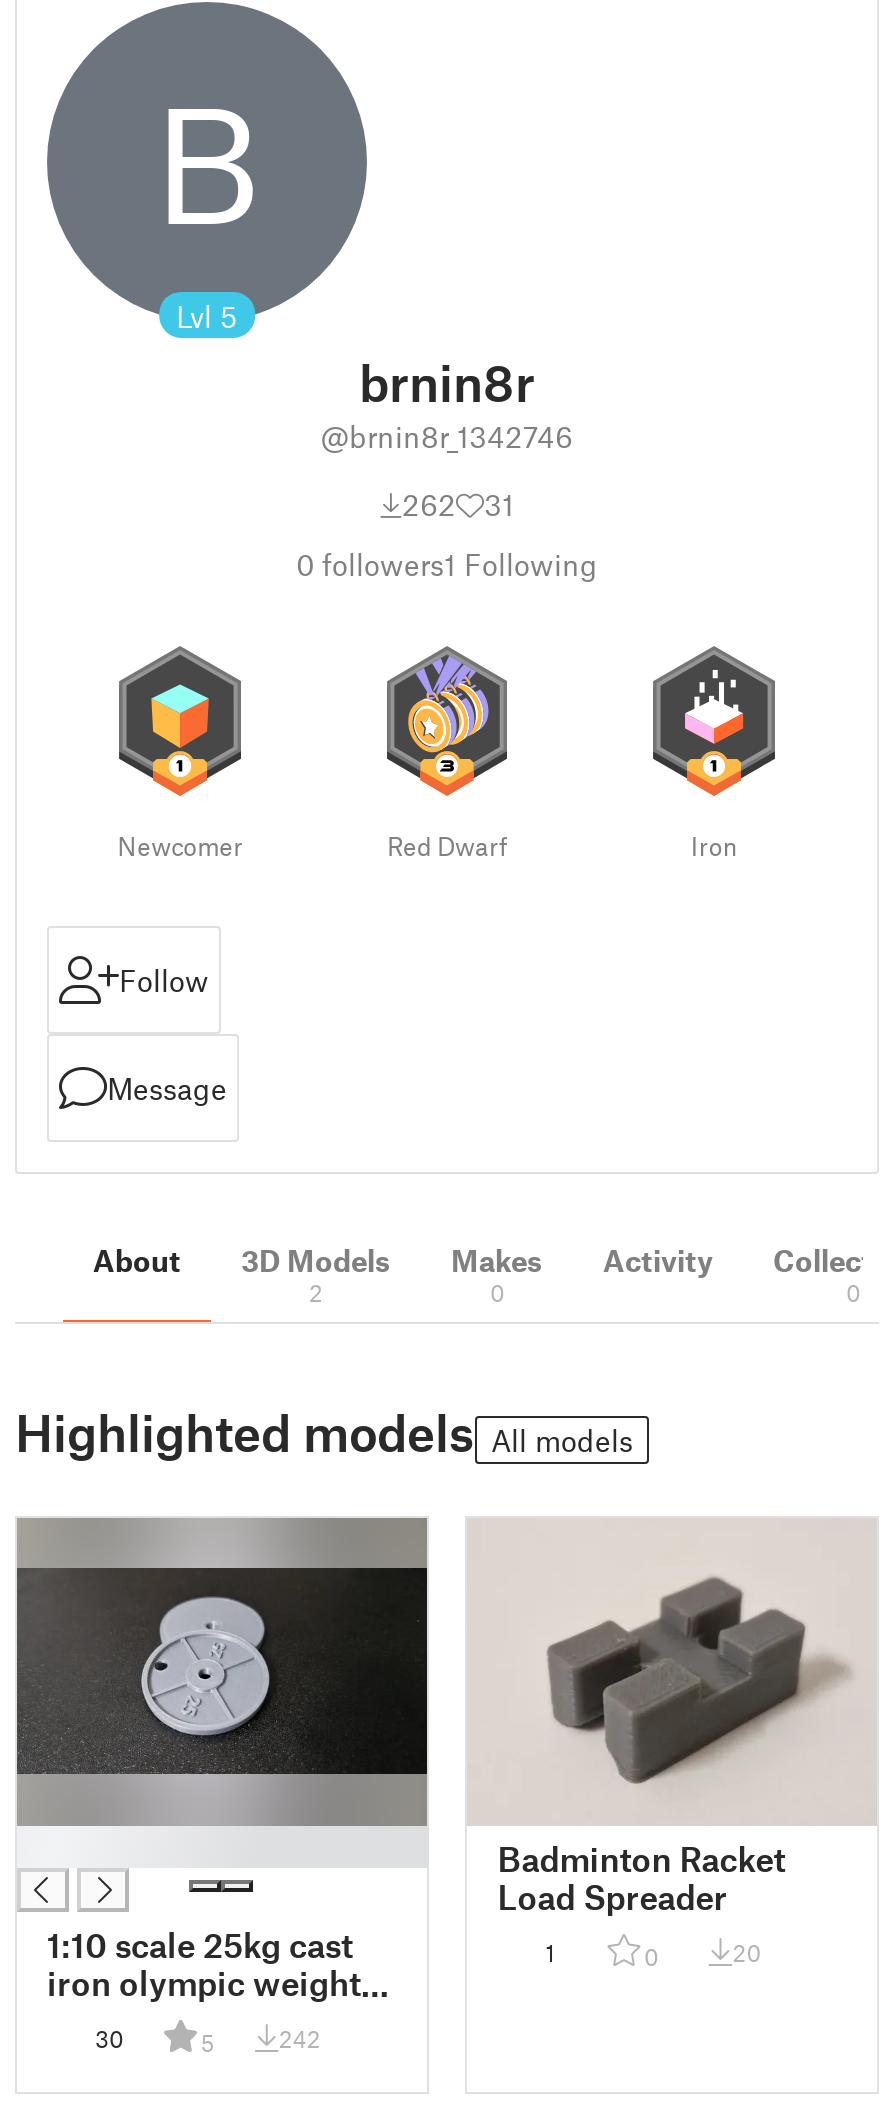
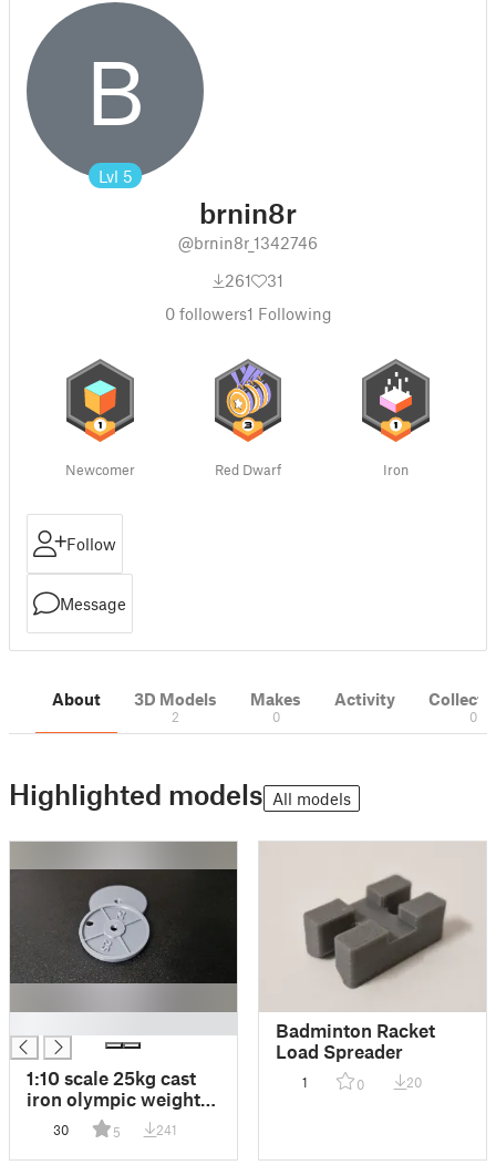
- 262 31
+ 261 31

- 242
+ 241
